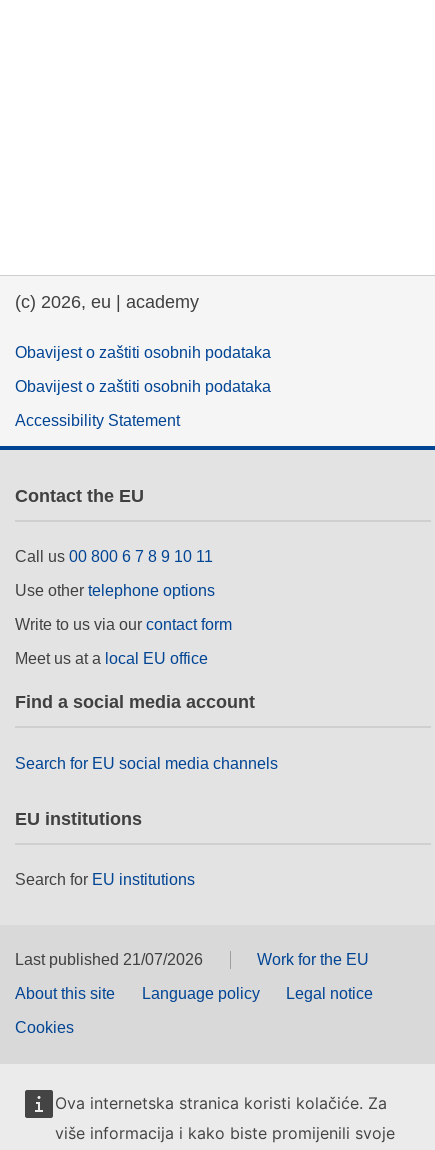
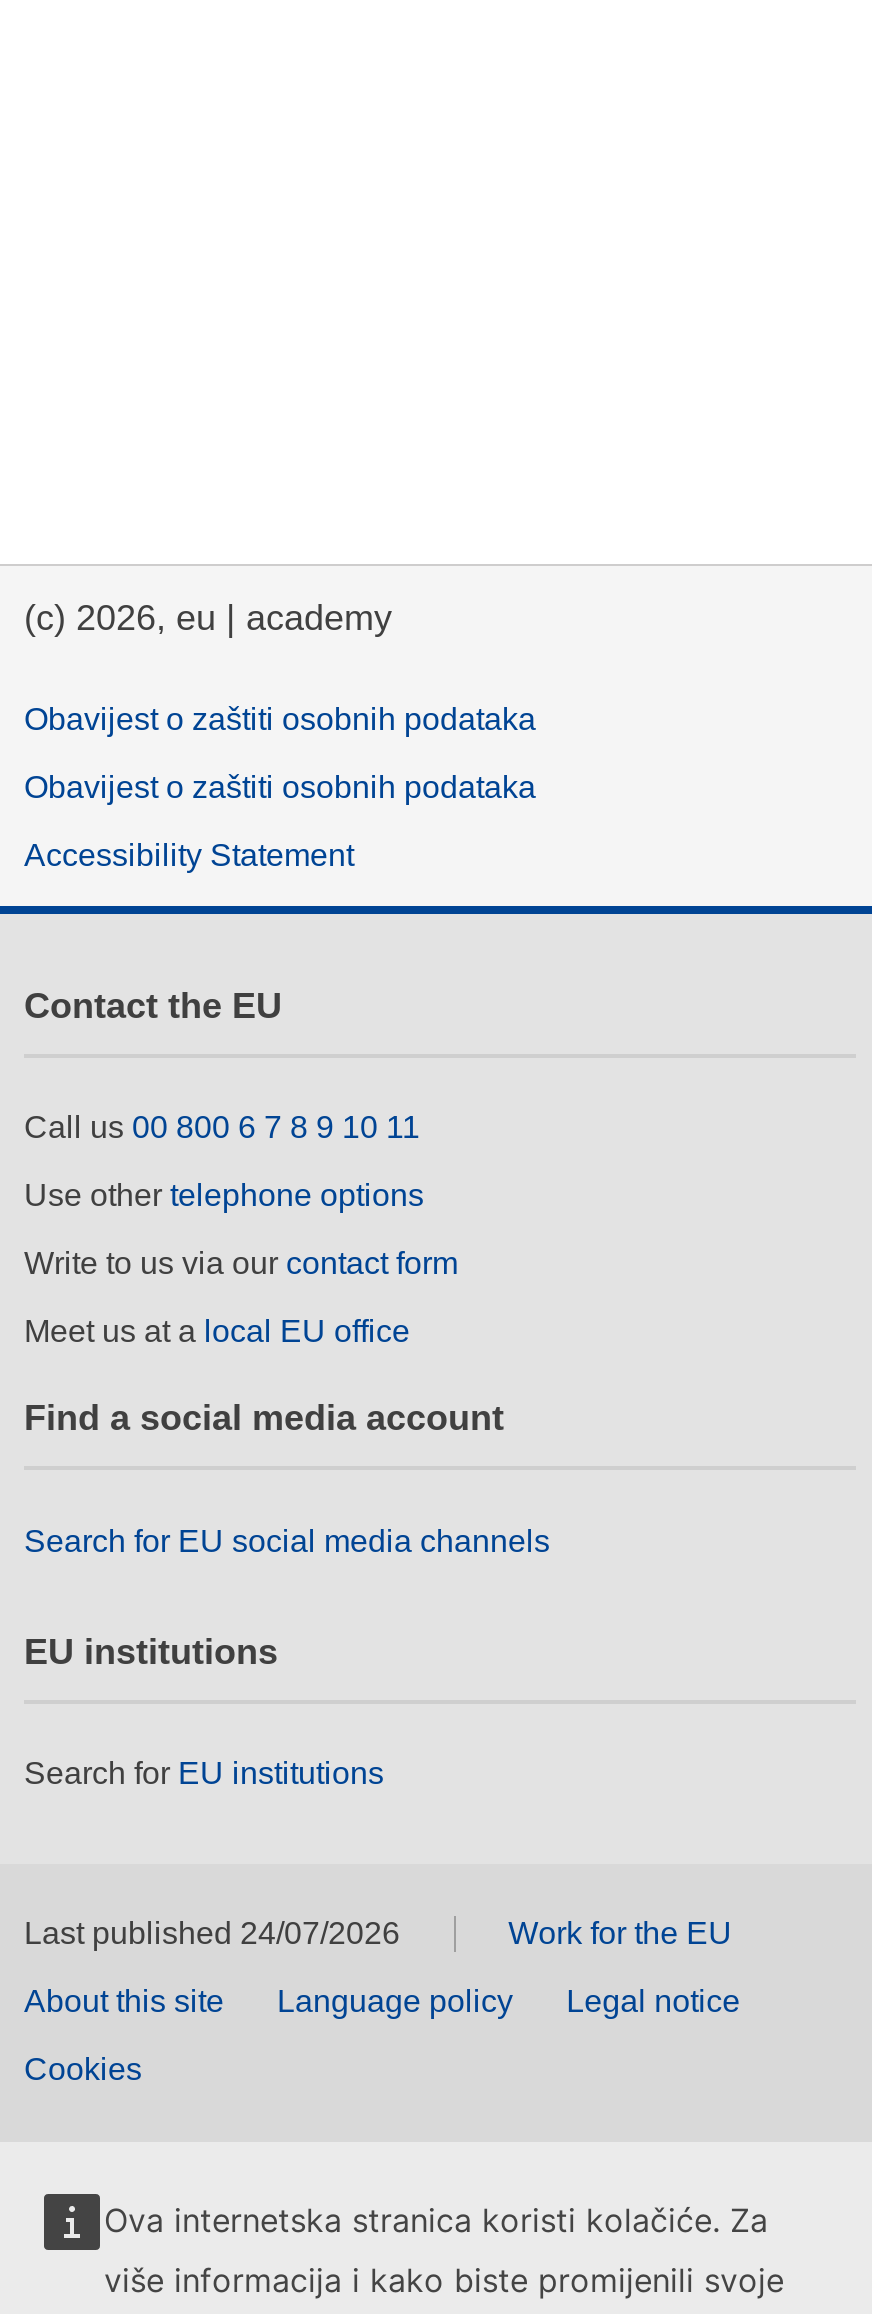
- Last published 21/07/2026
+ Last published 24/07/2026
